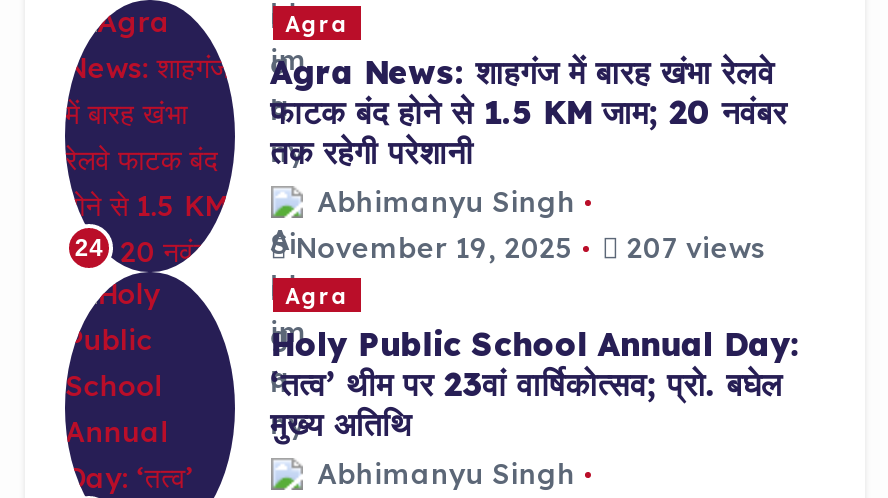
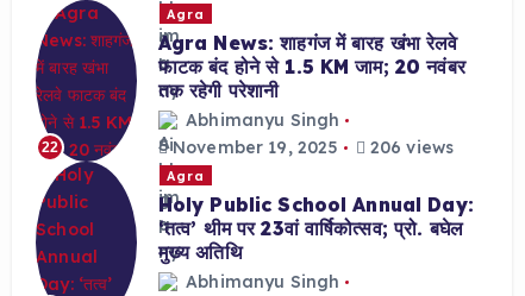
- 24
+ 22

- November 19, 2025 207 views
+ November 19, 2025 206 views
